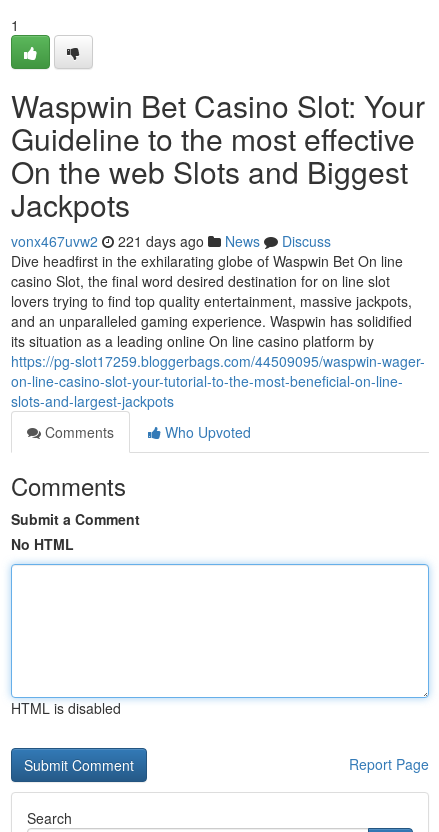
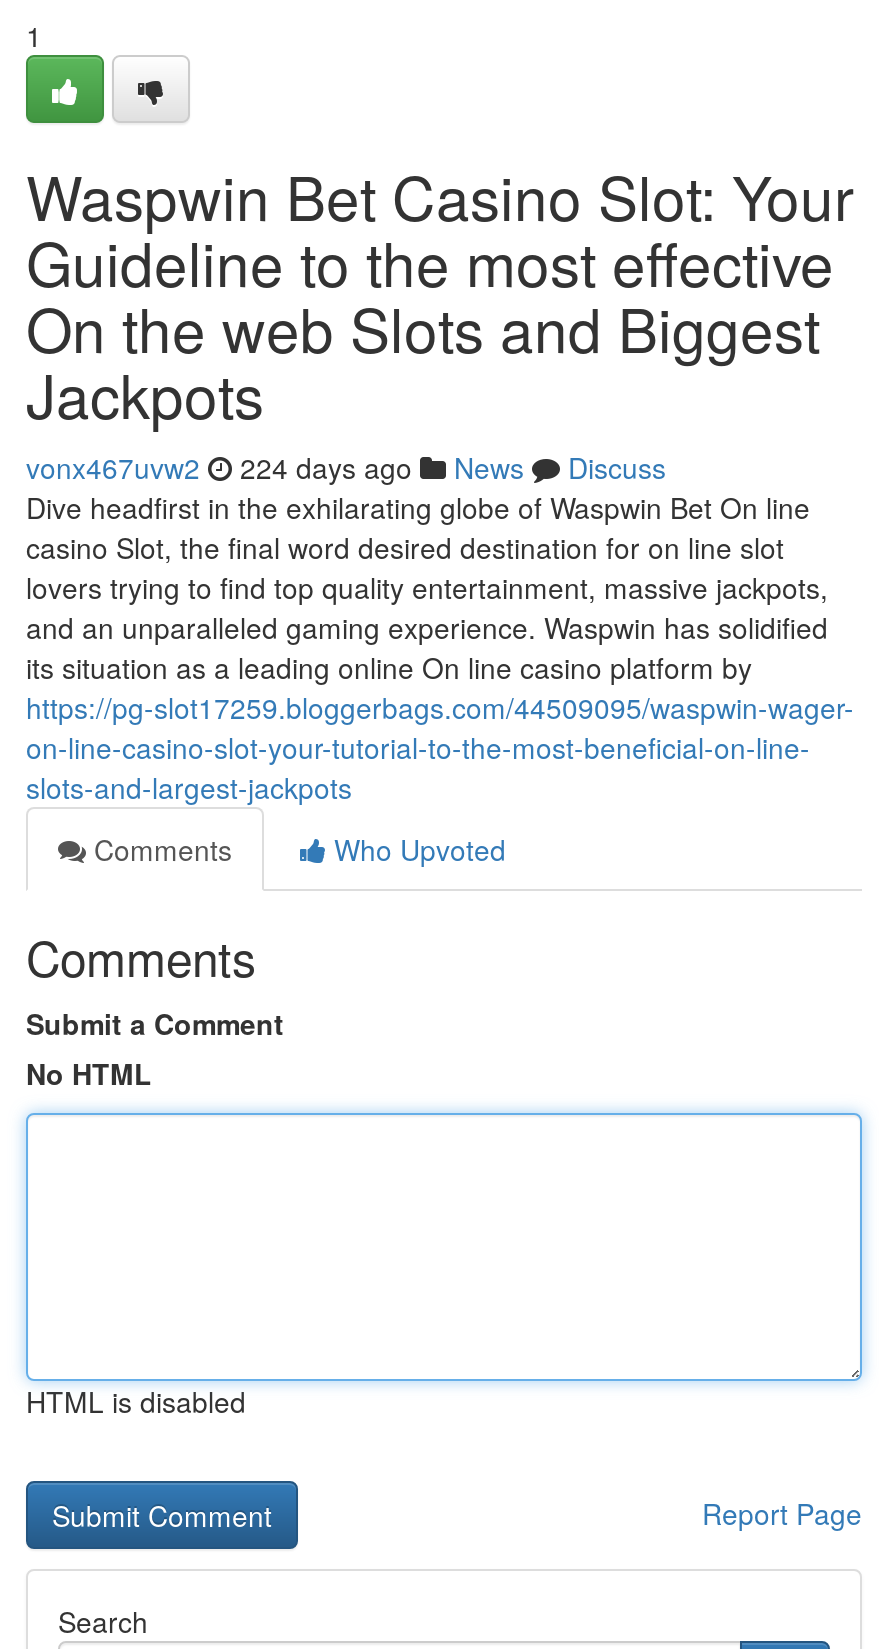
- vonx467uvw2 221 days ago News Discuss
+ vonx467uvw2 224 days ago News Discuss
